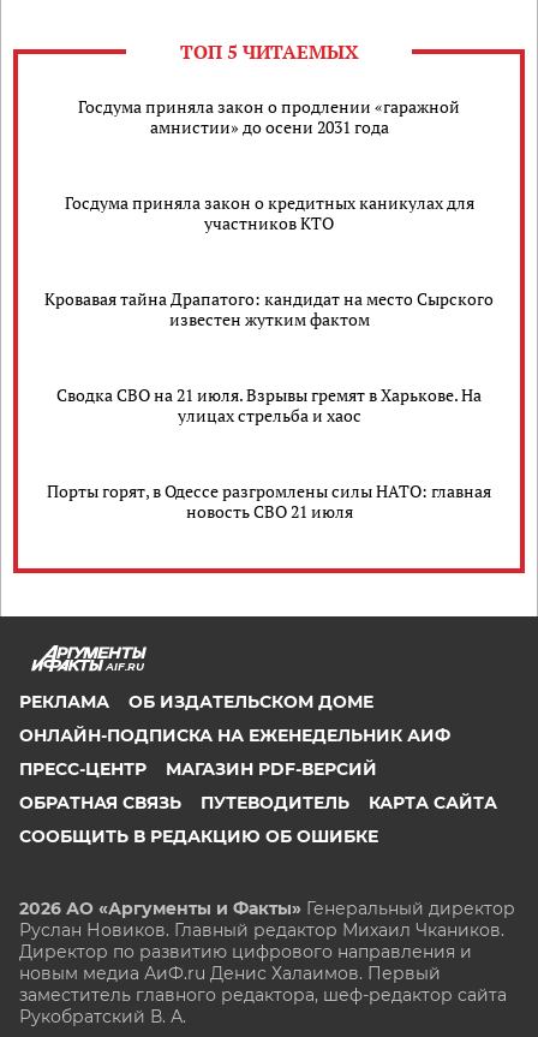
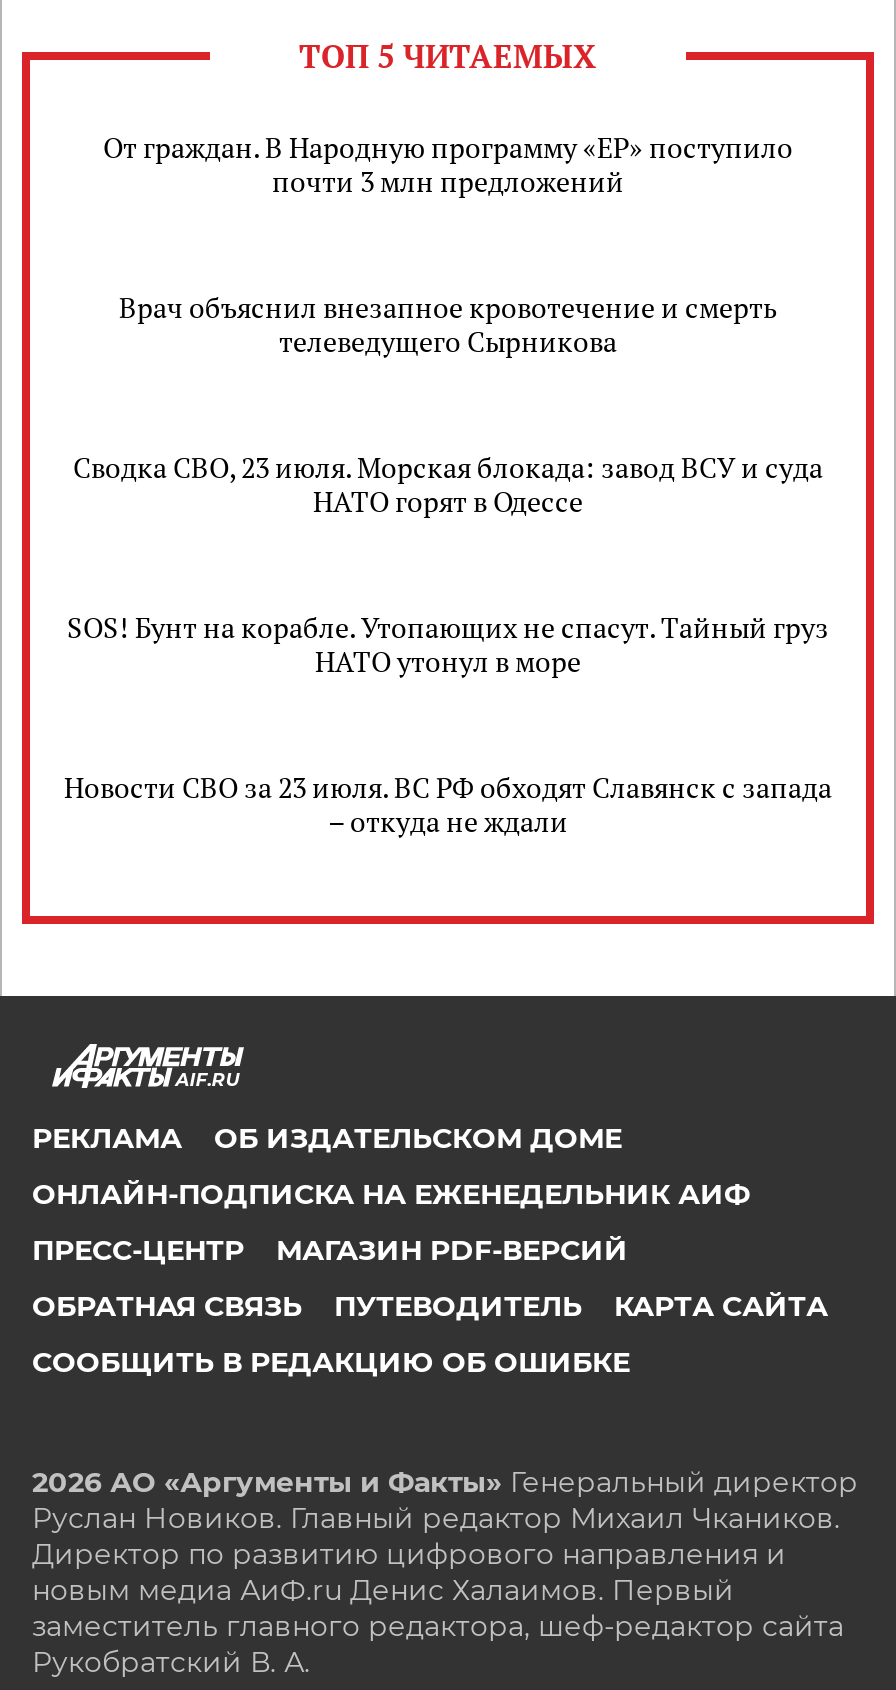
- Госдума приняла закон о продлении «гаражной
- амнистии» до осени 2031 года
+ От граждан. В Народную программу «ЕР» поступило
+ почти 3 млн предложений

- Госдума приняла закон о кредитных каникулах для
- участников КТО
+ Врач объяснил внезапное кровотечение и смерть
+ телеведущего Сырникова

- Кровавая тайна Драпатого: кандидат на место Сырского
- известен жутким фактом
+ Сводка СВО, 23 июля. Морская блокада: завод ВСУ и суда
+ НАТО горят в Одессе

- Сводка СВО на 21 июля. Взрывы гремят в Харькове. На
- улицах стрельба и хаос
+ SOS! Бунт на корабле. Утопающих не спасут. Тайный груз
+ НАТО утонул в море

- Порты горят, в Одессе разгромлены силы НАТО: главная
- новость СВО 21 июля
+ Новости СВО за 23 июля. ВС РФ обходят Славянск с запада
+ – откуда не ждали
